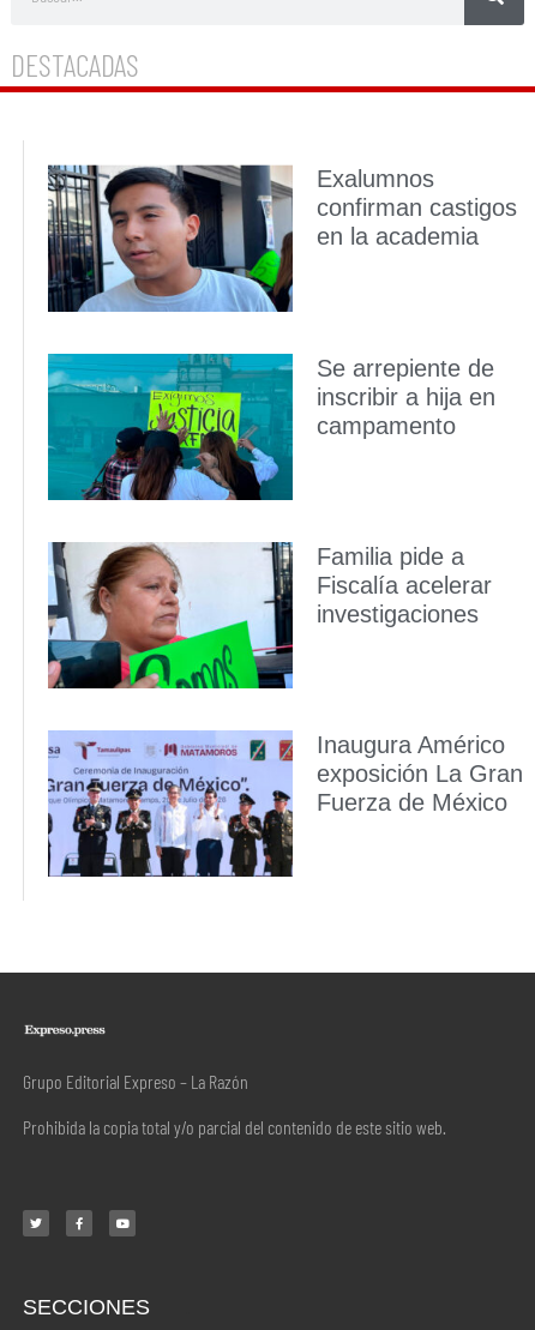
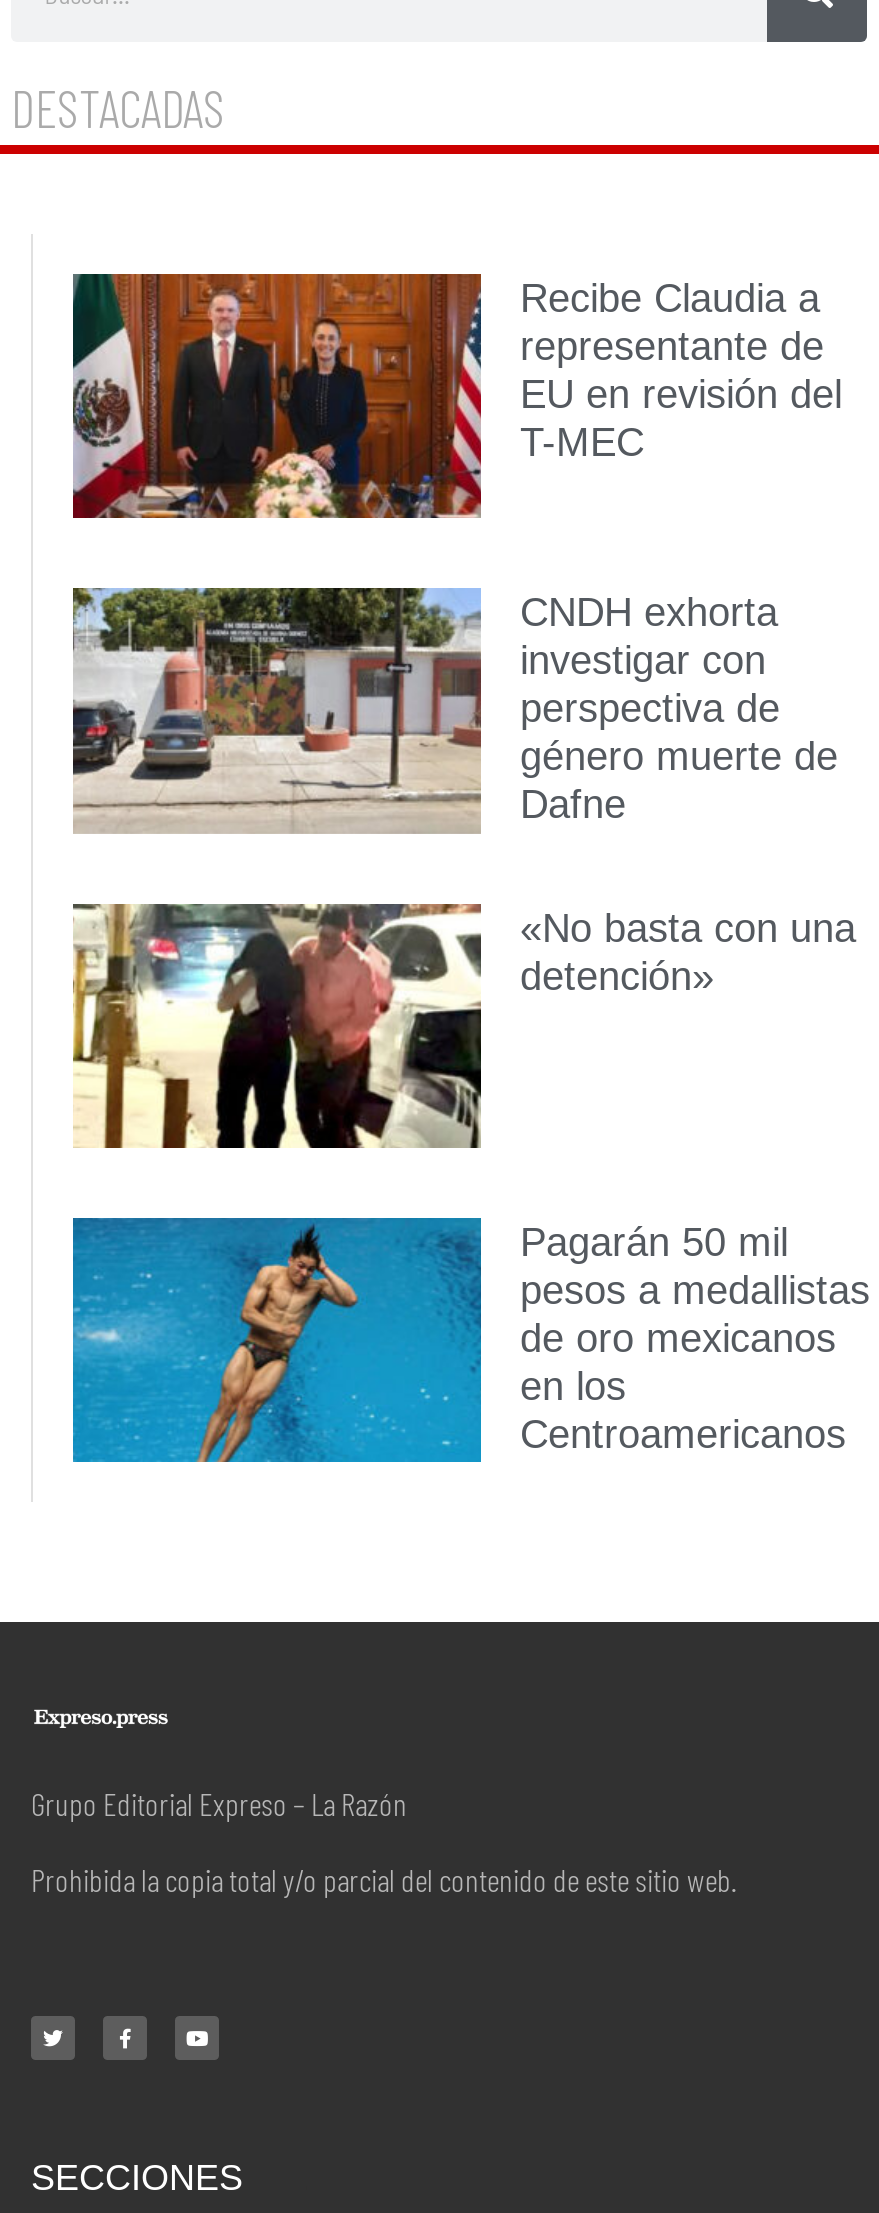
- [image]
- Exalumnos
- confirman castigos
- en la academia
+ [image]
+ Recibe Claudia a
+ representante de
+ EU en revisión del
+ T-MEC

- [image]
- Se arrepiente de
- inscribir a hija en
- campamento
+ [image]
+ CNDH exhorta
+ investigar con
+ perspectiva de
+ género muerte de
+ Dafne

- [image]
- Familia pide a
- Fiscalía acelerar
- investigaciones
+ [image]
+ «No basta con una
+ detención»

- [image]
- Inaugura Américo
- exposición La Gran
- Fuerza de México
+ [image]
+ Pagarán 50 mil
+ pesos a medallistas
+ de oro mexicanos
+ en los
+ Centroamericanos
